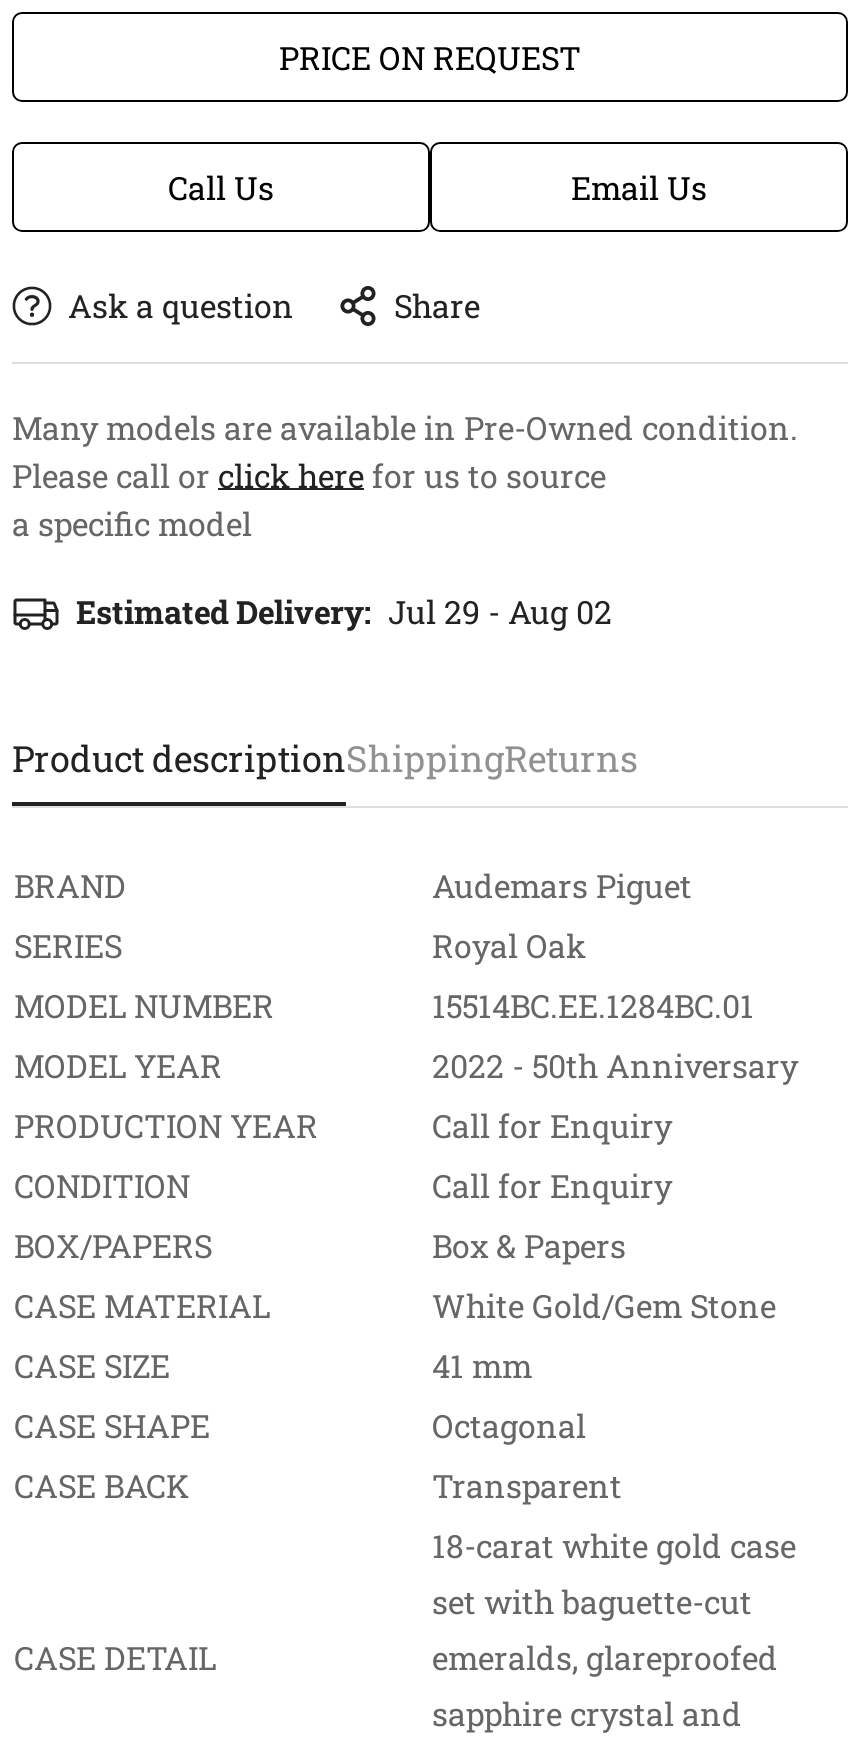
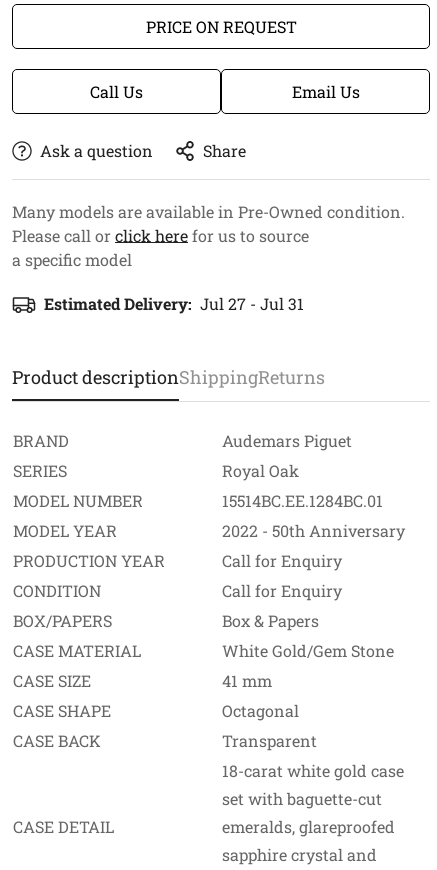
- Estimated Delivery: Jul 29 - Aug 02
+ Estimated Delivery: Jul 27 - Jul 31
